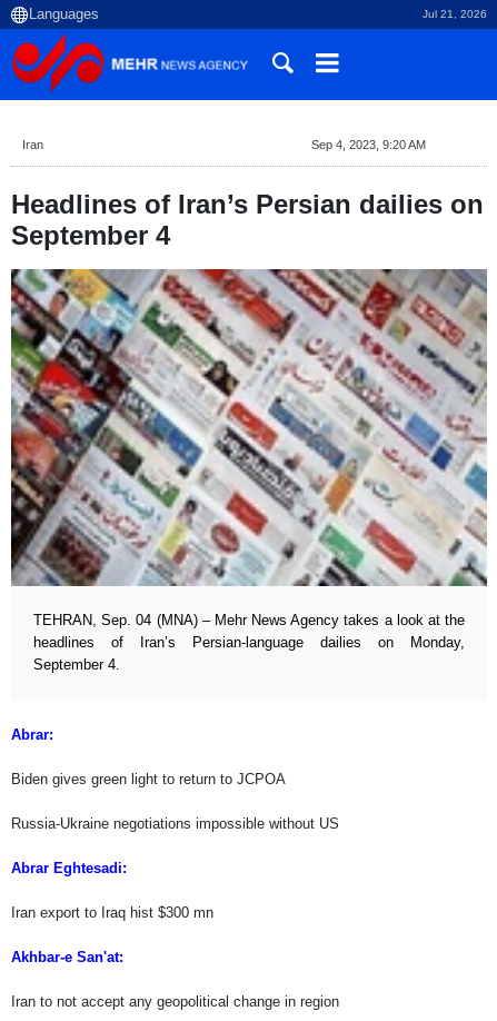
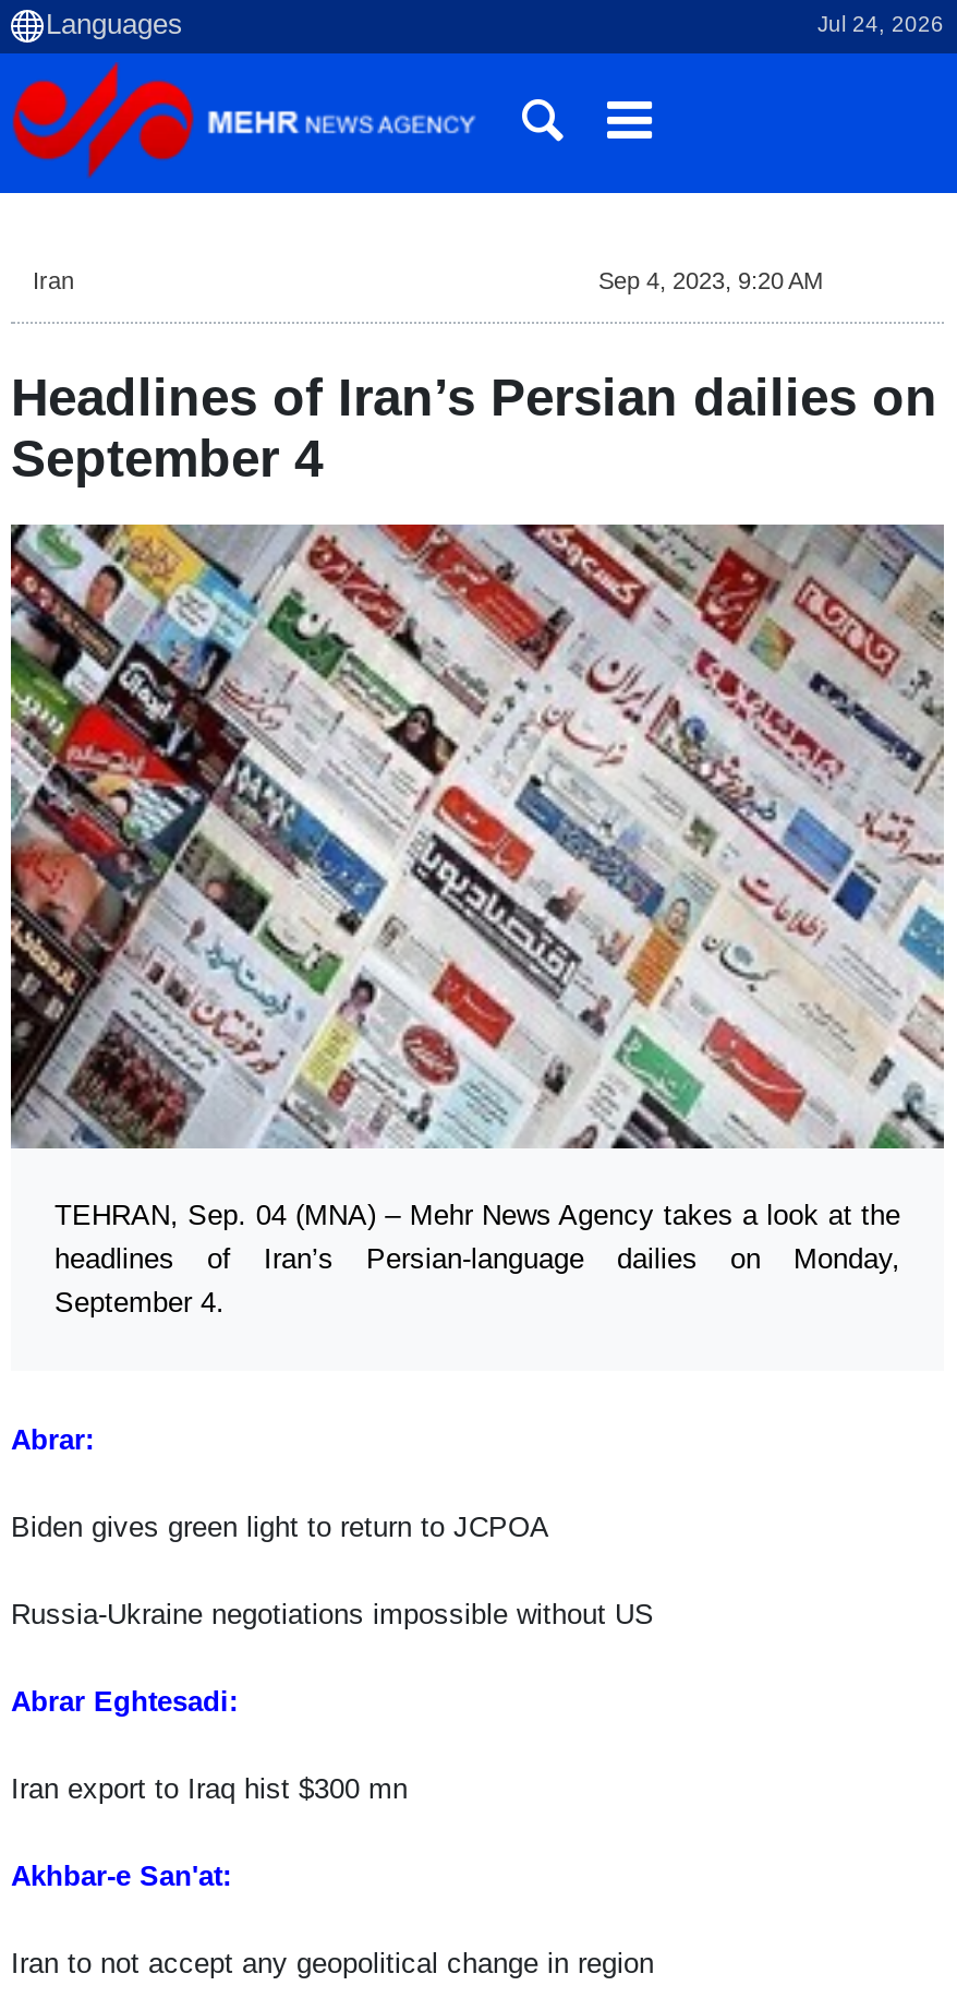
- Jul 21, 2026
+ Jul 24, 2026
